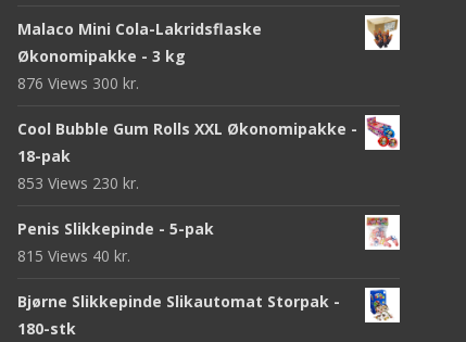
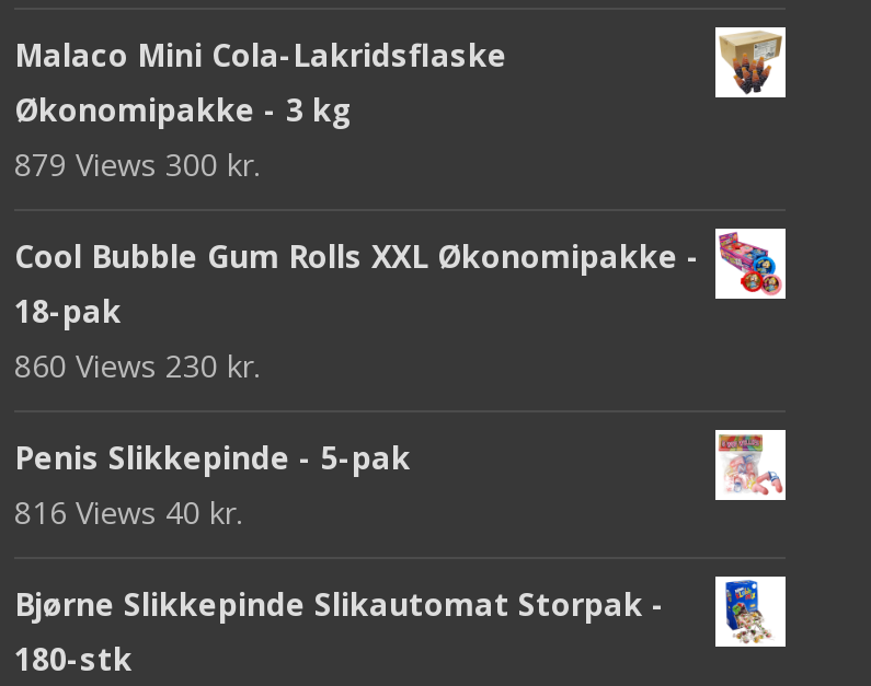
- 876 Views 300 kr.
+ 879 Views 300 kr.

- 853 Views 230 kr.
+ 860 Views 230 kr.

- 815 Views 40 kr.
+ 816 Views 40 kr.
